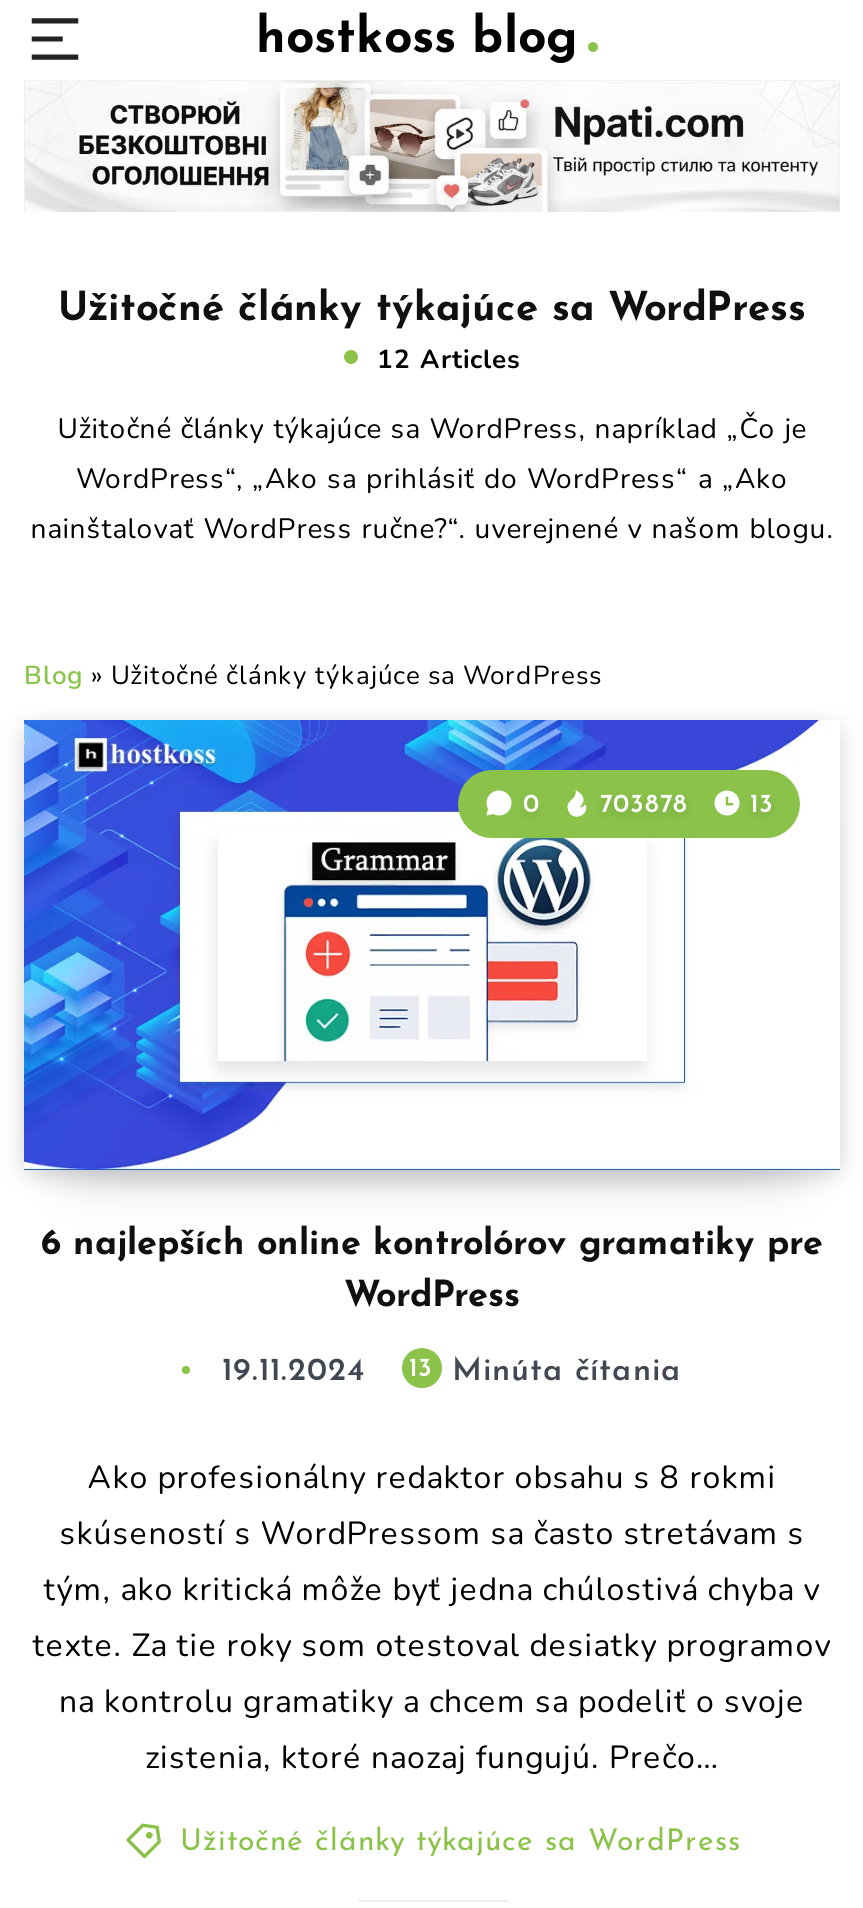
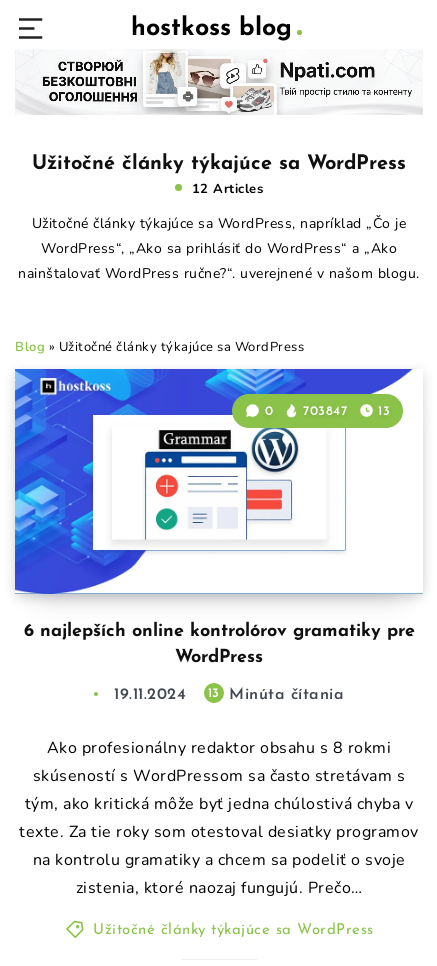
- 0 703878
+ 0 703847
